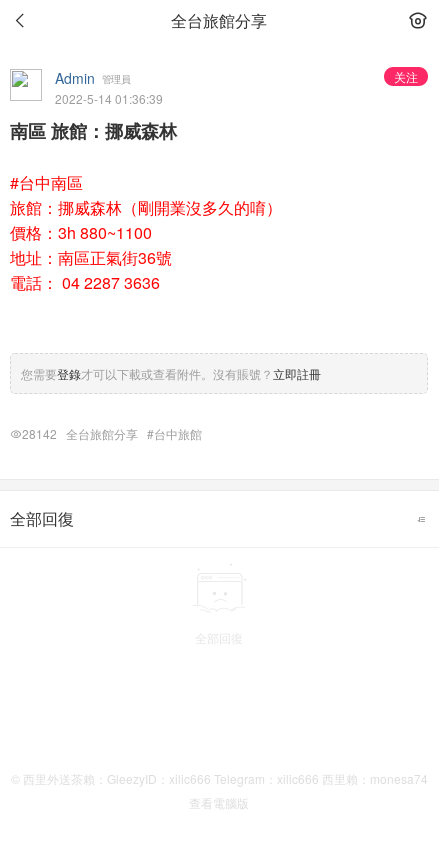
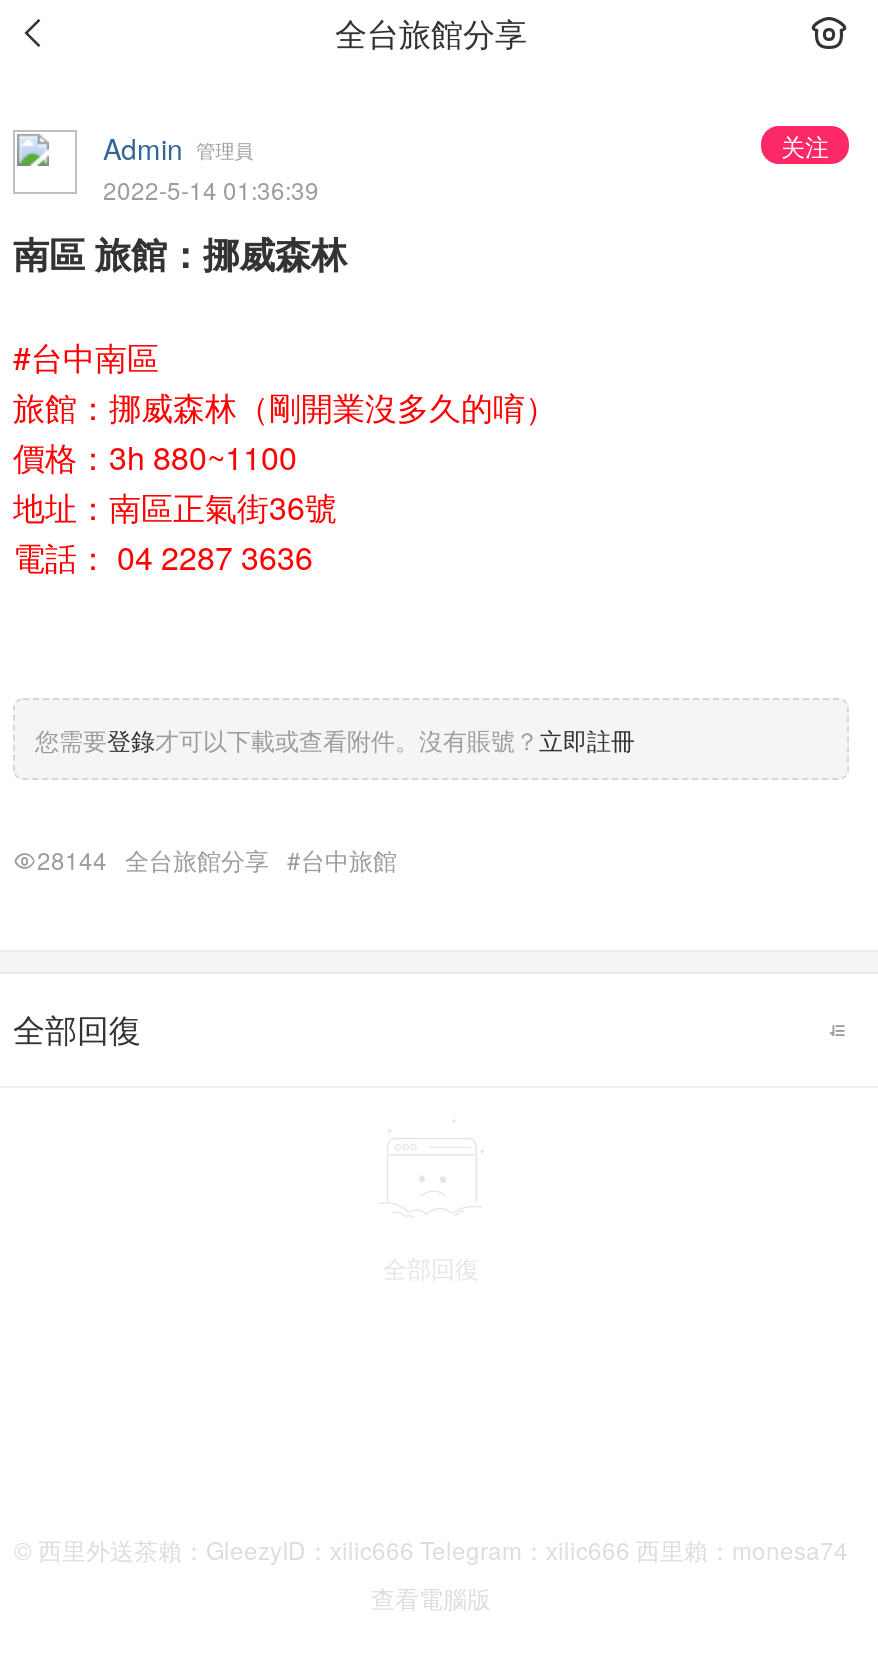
- 28142 全台旅館分享 #台中旅館
+ 28144 全台旅館分享 #台中旅館
